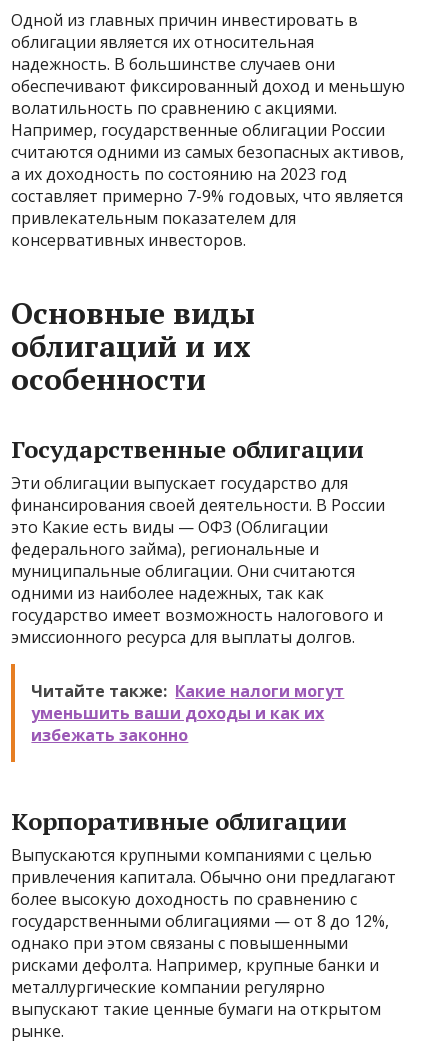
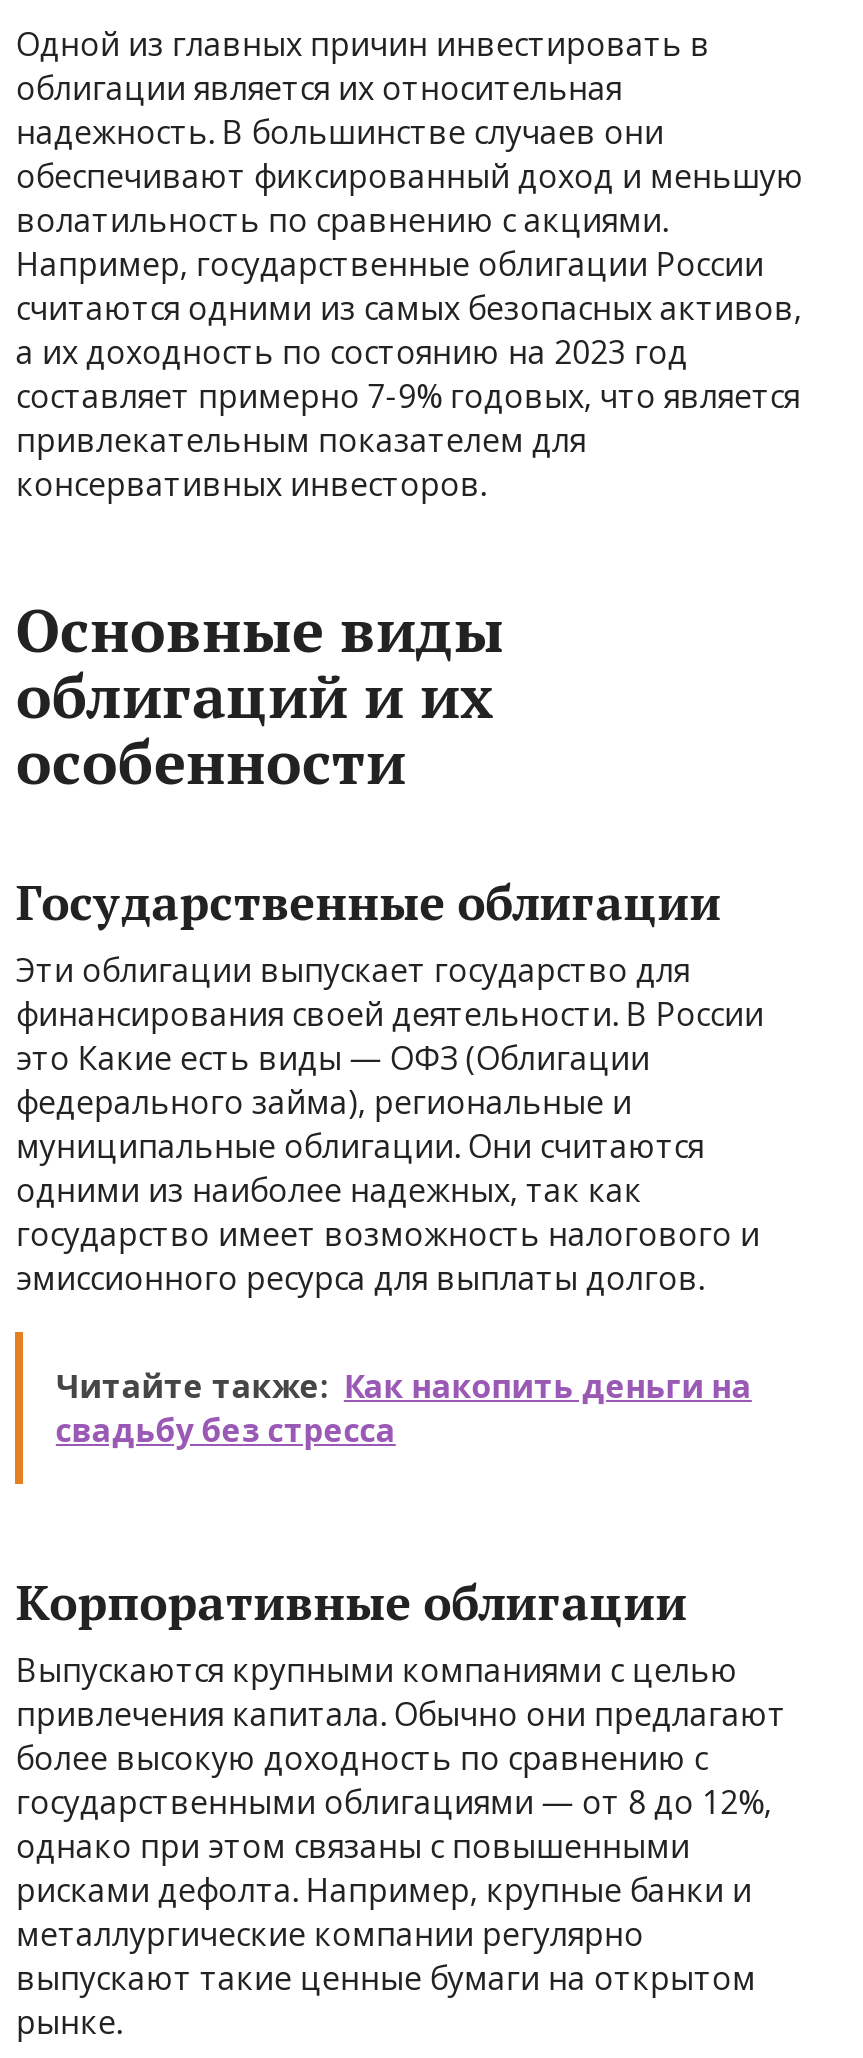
- Читайте также: Какие налоги могут
- уменьшить ваши доходы и как их
- избежать законно
+ Читайте также: Как накопить деньги на
+ свадьбу без стресса
